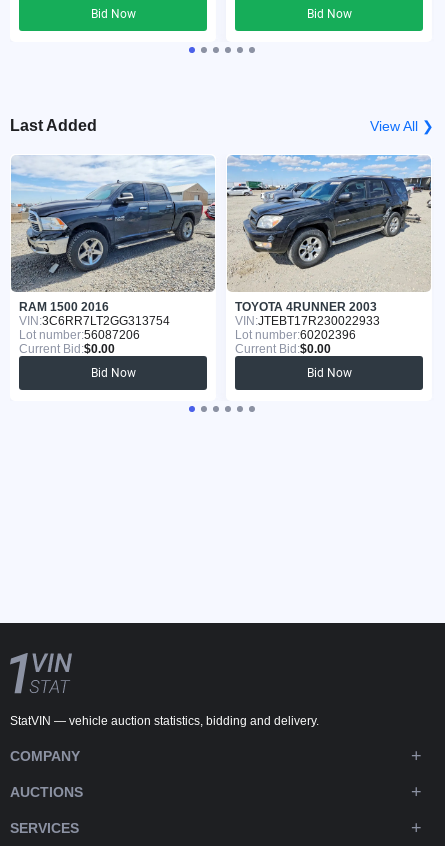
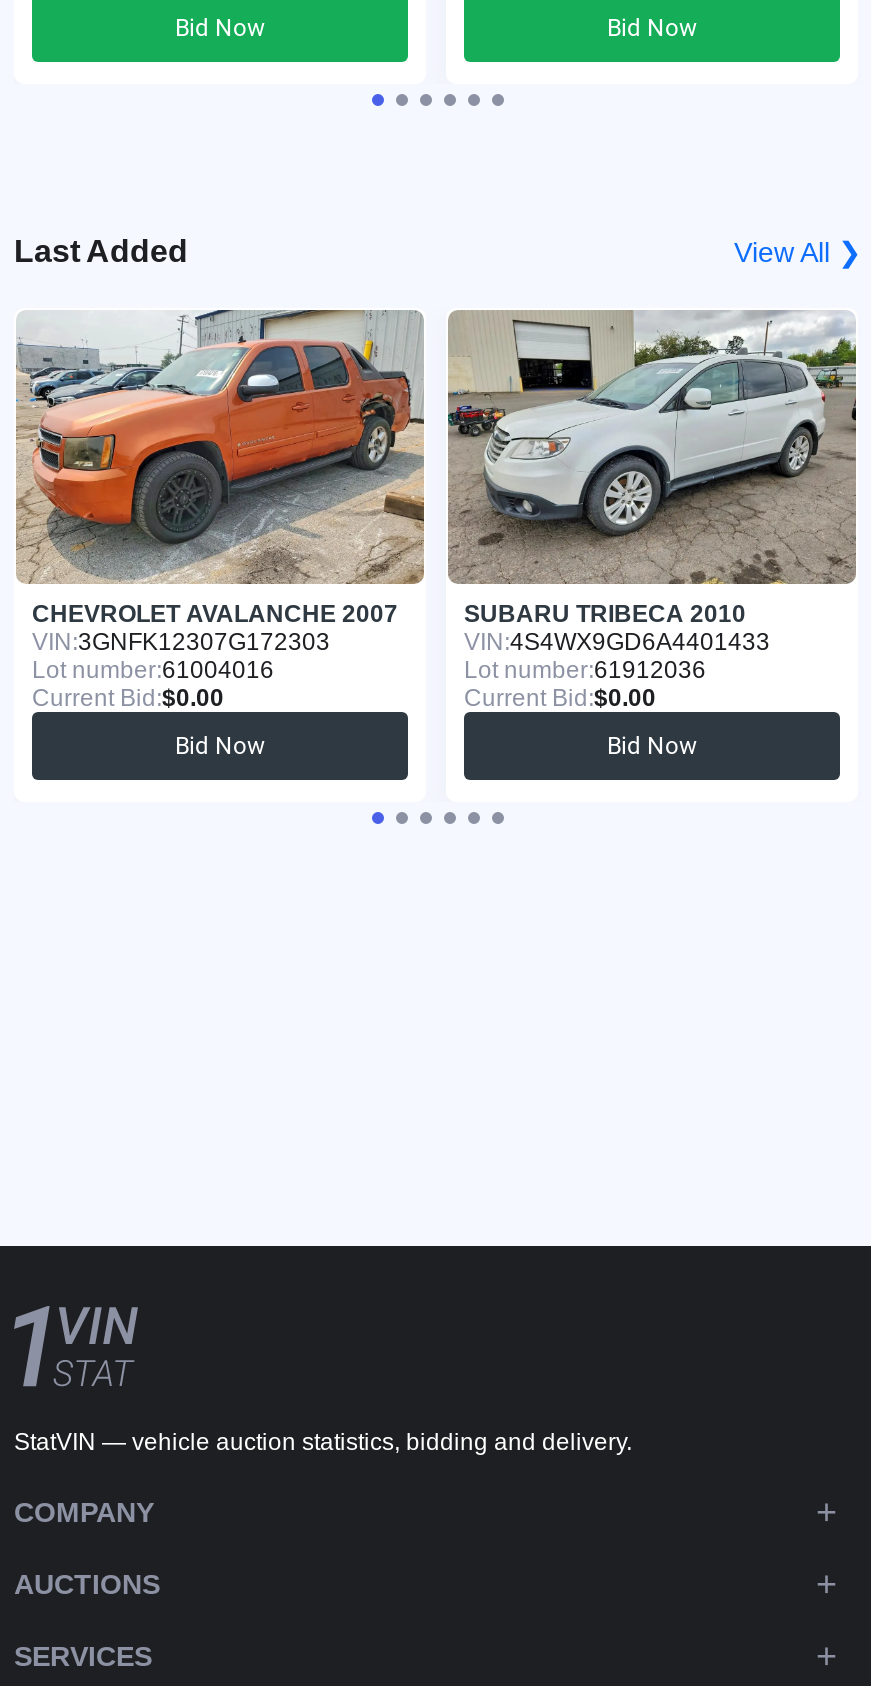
- [image]
- RAM 1500 2016
- VIN: 3C6RR7LT2GG313754
- Lot number:56087206
+ [image]
+ CHEVROLET AVALANCHE 2007
+ VIN: 3GNFK12307G172303
+ Lot number:61004016

- [image]
- TOYOTA 4RUNNER 2003
- VIN: JTEBT17R230022933
- Lot number:60202396
+ [image]
+ SUBARU TRIBECA 2010
+ VIN: 4S4WX9GD6A4401433
+ Lot number:61912036
